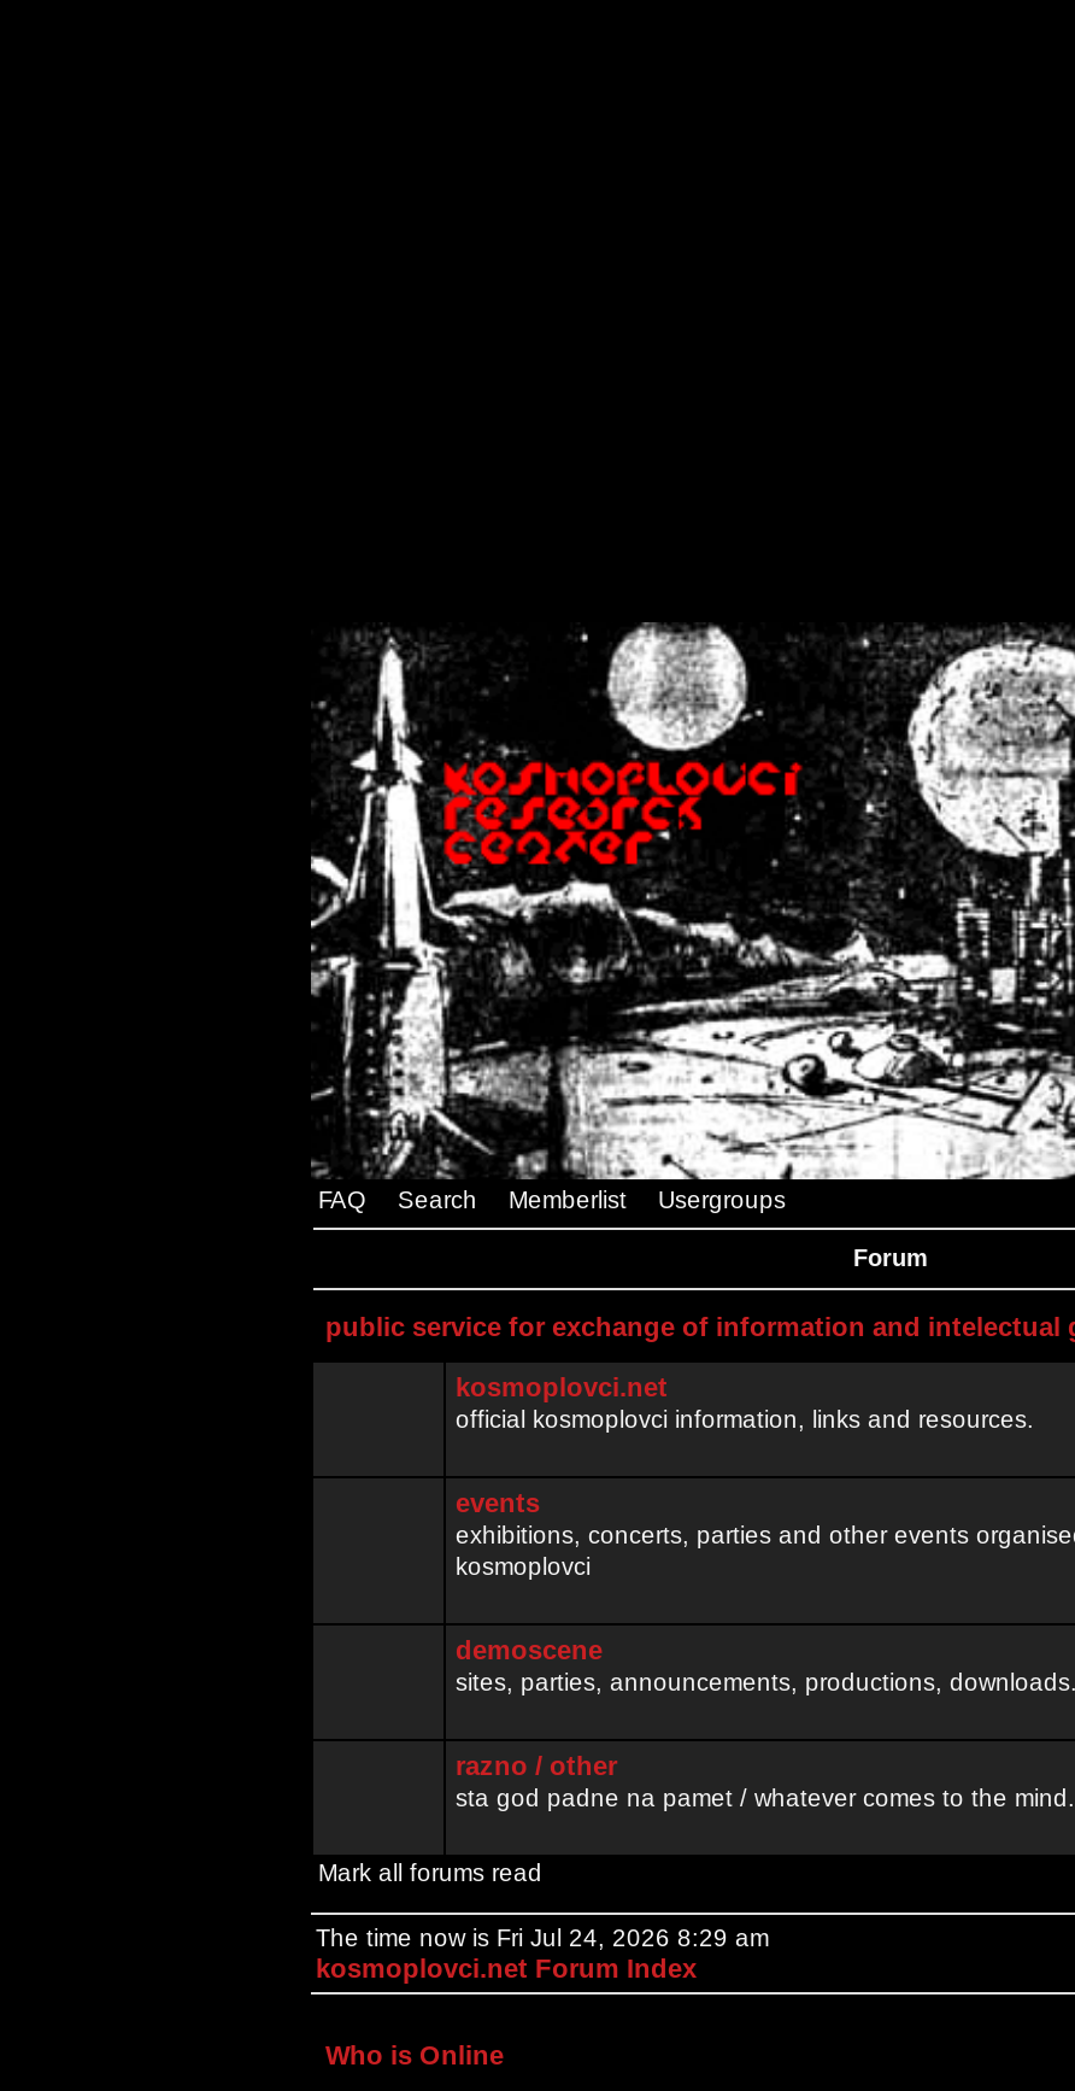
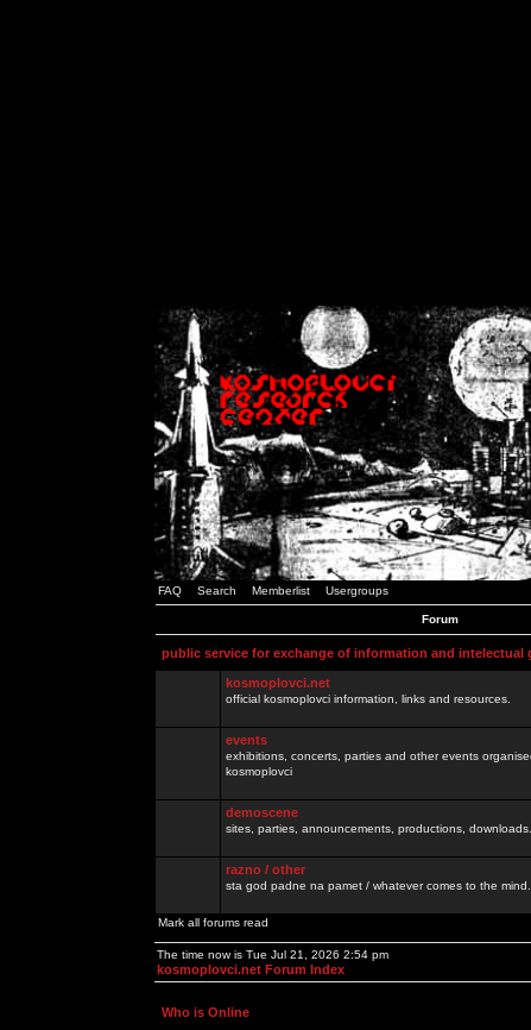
- The time now is Fri Jul 24, 2026 8:29 am
+ The time now is Tue Jul 21, 2026 2:54 pm
